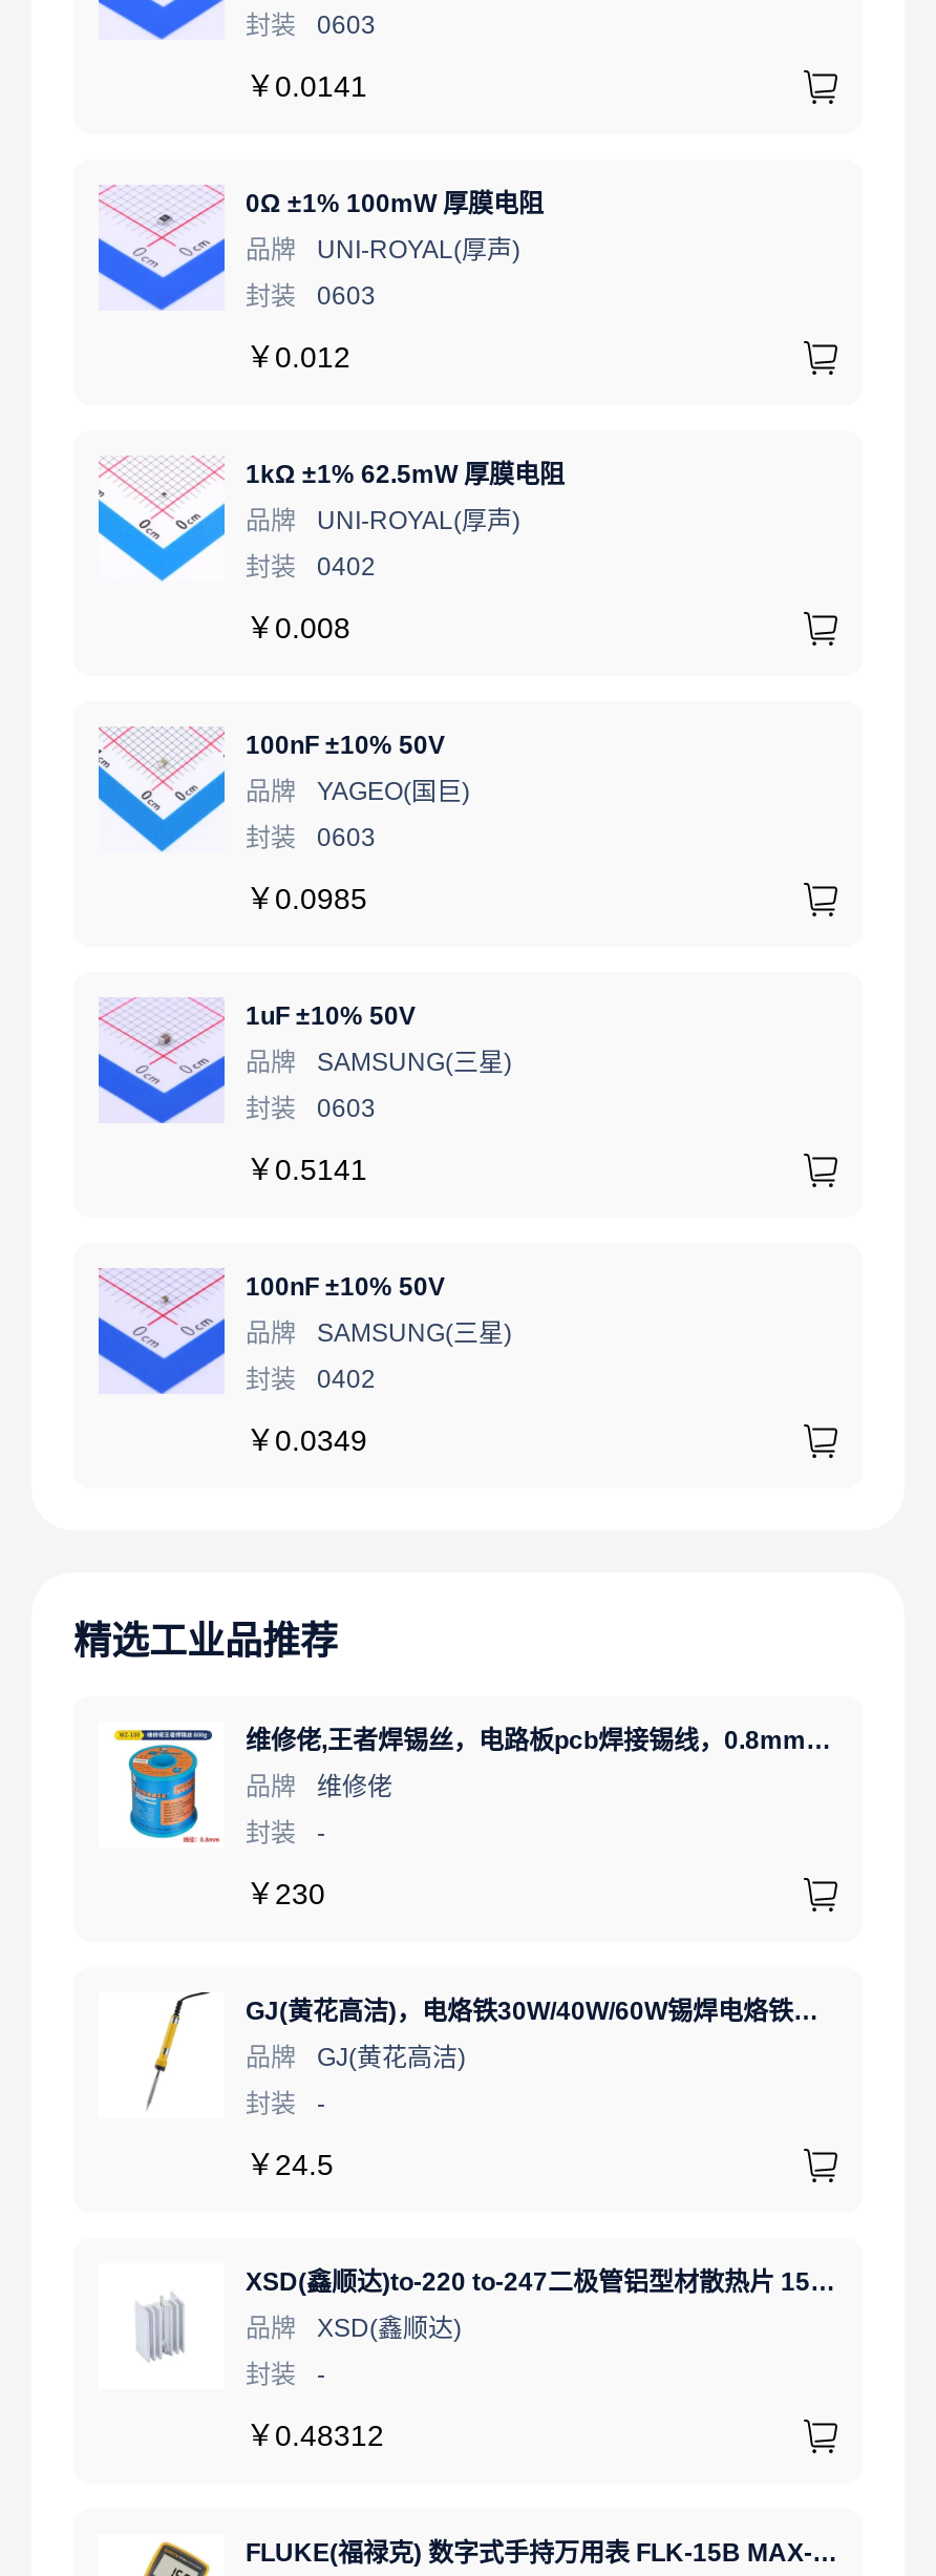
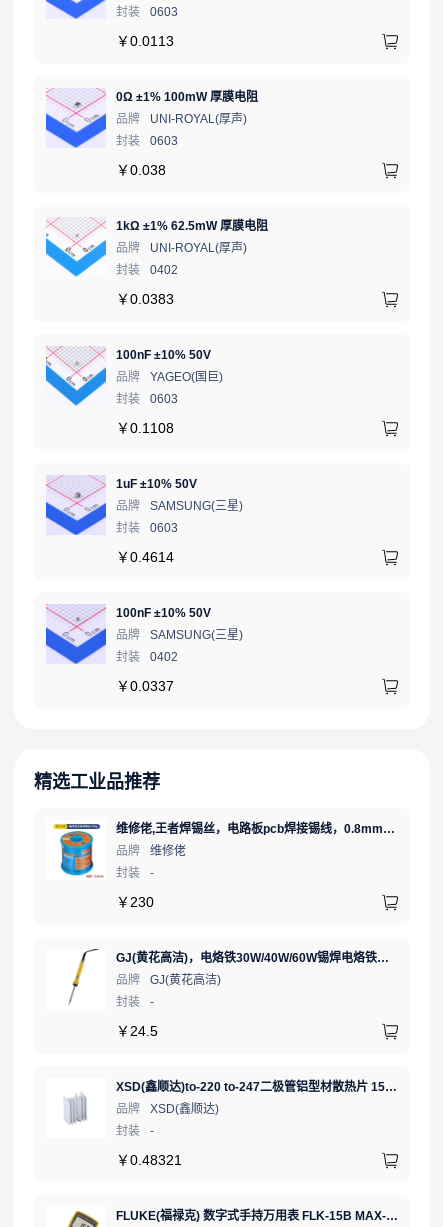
- ￥0.0141
+ ￥0.0113

- ￥0.012
+ ￥0.038

- ￥0.008
+ ￥0.0383

- ￥0.0985
+ ￥0.1108

- ￥0.5141
+ ￥0.4614

- ￥0.0349
+ ￥0.0337

- ￥0.48312
+ ￥0.48321
